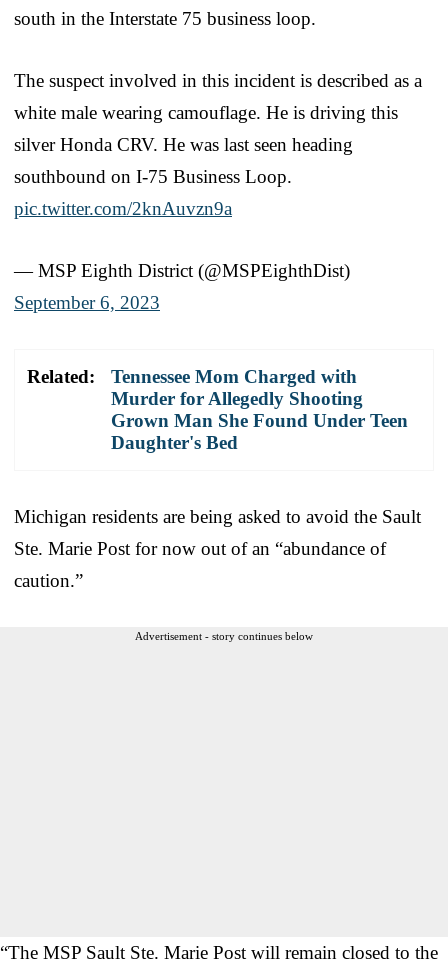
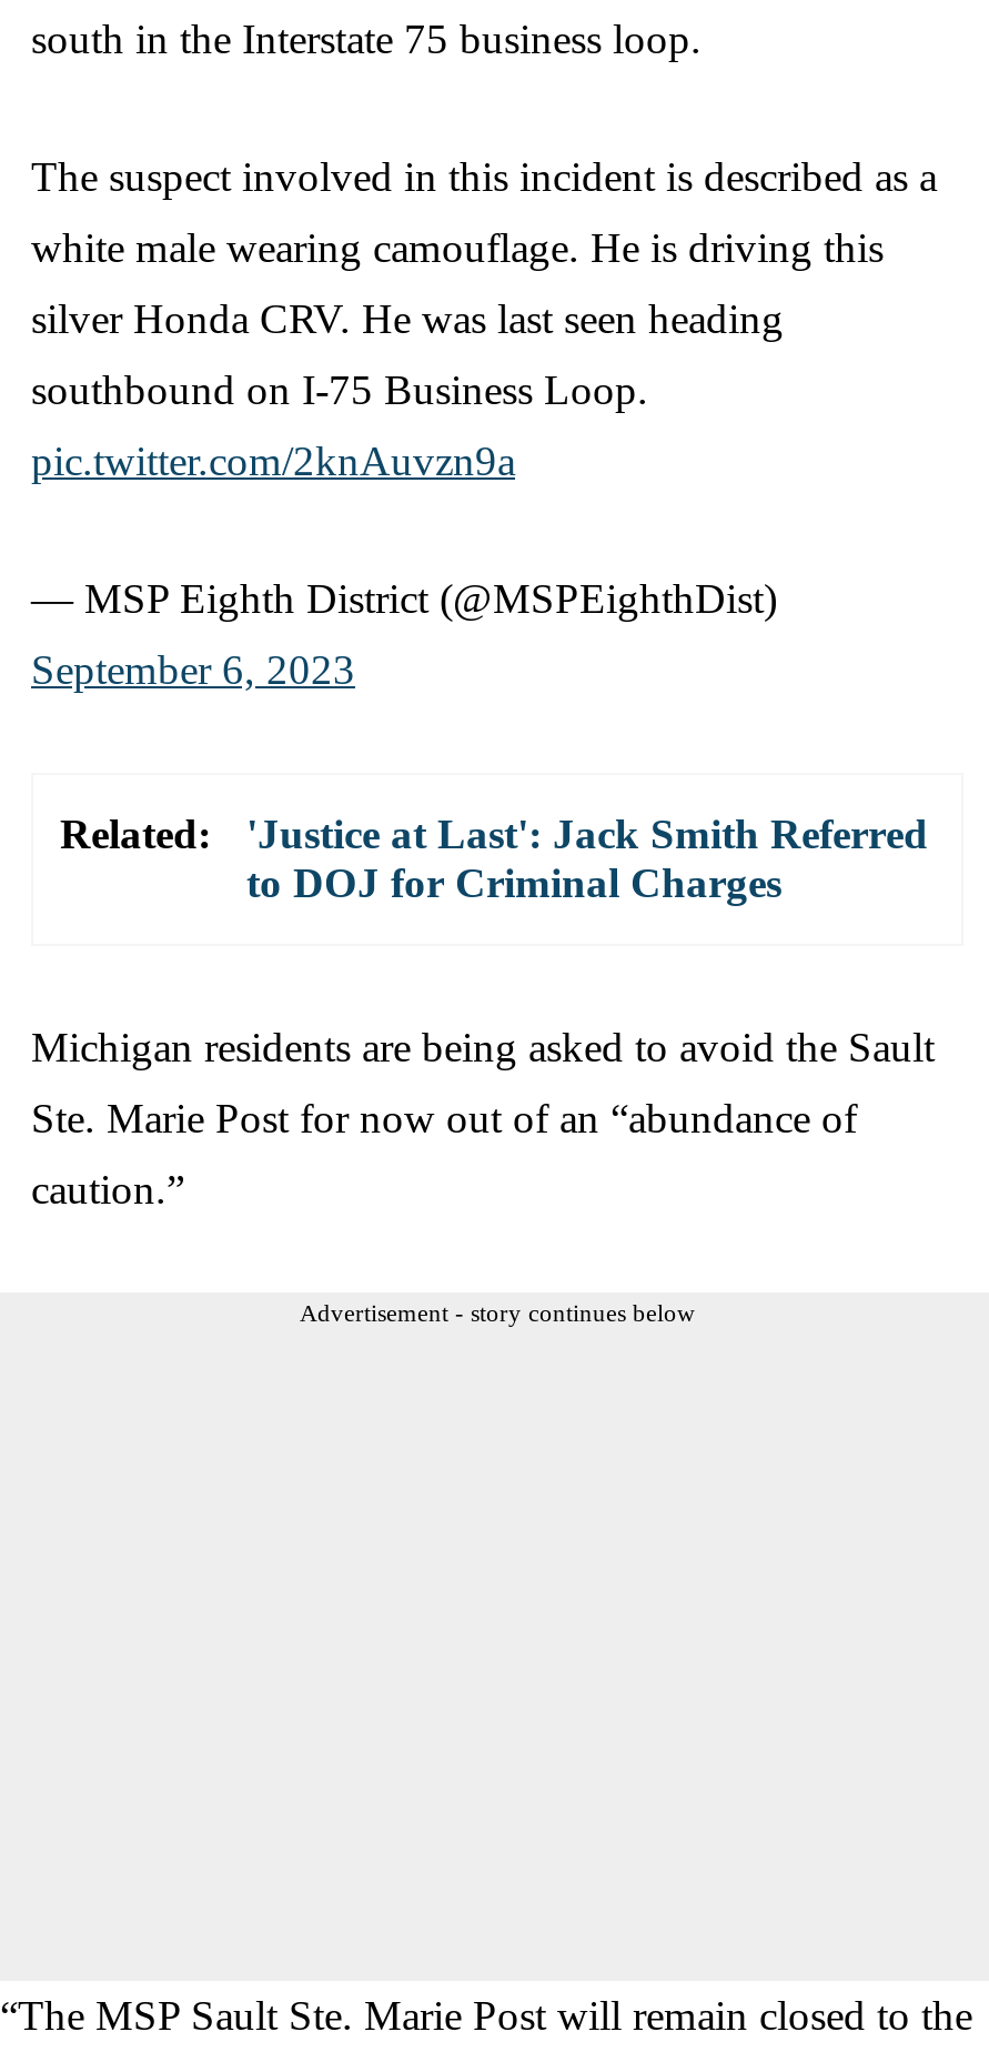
- Tennessee Mom Charged with
- Murder for Allegedly Shooting
- Grown Man She Found Under Teen
- Daughter's Bed
+ 'Justice at Last': Jack Smith Referred
+ to DOJ for Criminal Charges
